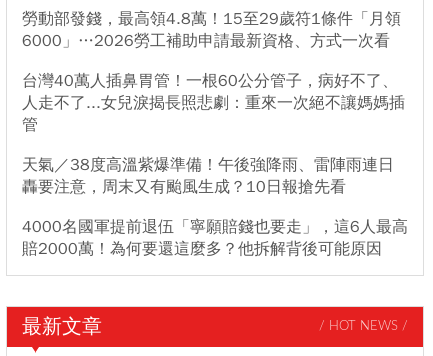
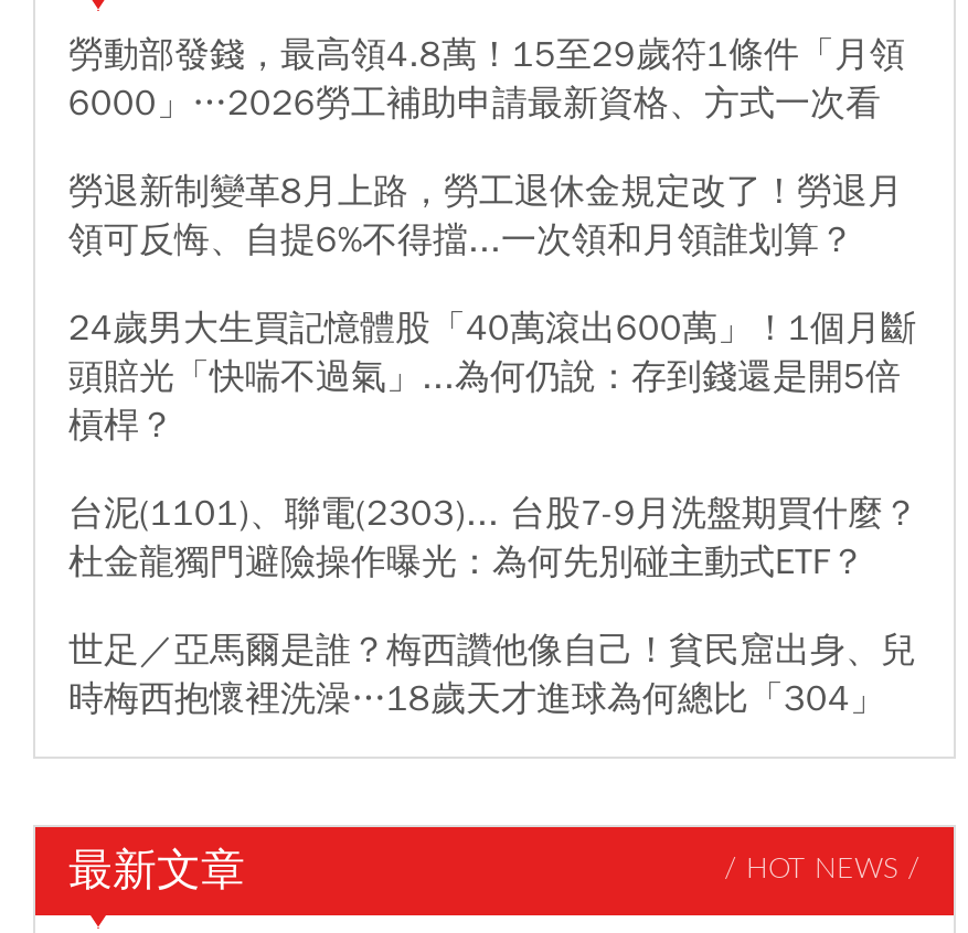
- 台灣40萬人插鼻胃管！一根60公分管子，病好不了、
- 人走不了...女兒淚揭長照悲劇：重來一次絕不讓媽媽插
- 管
- 天氣／38度高溫紫爆準備！午後強降雨、雷陣雨連日
- 轟要注意，周末又有颱風生成？10日報搶先看
- 4000名國軍提前退伍「寧願賠錢也要走」，這6人最高
- 賠2000萬！為何要還這麼多？他拆解背後可能原因
+ 勞退新制變革8月上路，勞工退休金規定改了！勞退月
+ 領可反悔、自提6%不得擋...一次領和月領誰划算？
+ 24歲男大生買記憶體股「40萬滾出600萬」！1個月斷
+ 頭賠光「快喘不過氣」...為何仍說：存到錢還是開5倍
+ 槓桿？
+ 台泥(1101)、聯電(2303)... 台股7-9月洗盤期買什麼？
+ 杜金龍獨門避險操作曝光：為何先別碰主動式ETF？
+ 世足／亞馬爾是誰？梅西讚他像自己！貧民窟出身、兒
+ 時梅西抱懷裡洗澡…18歲天才進球為何總比「304」
